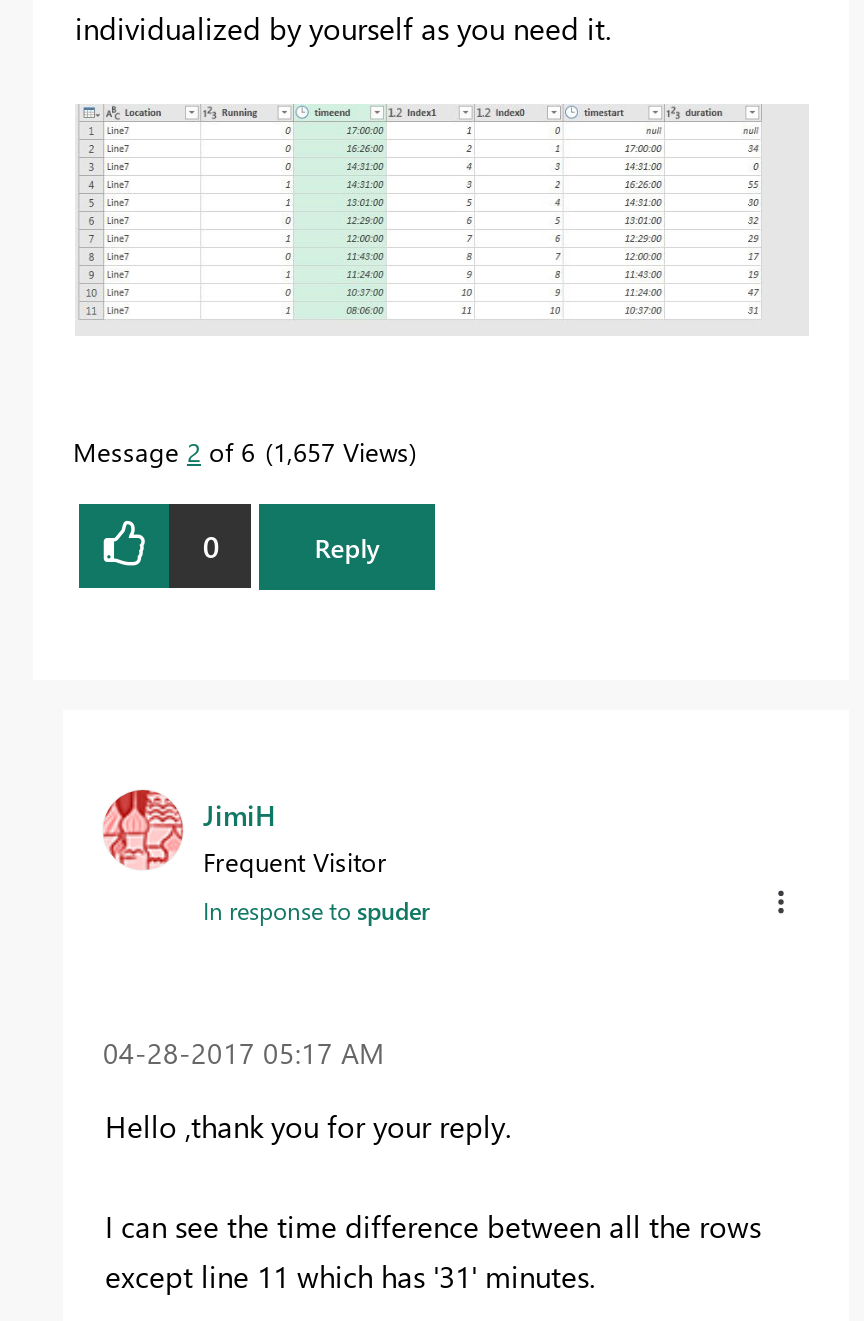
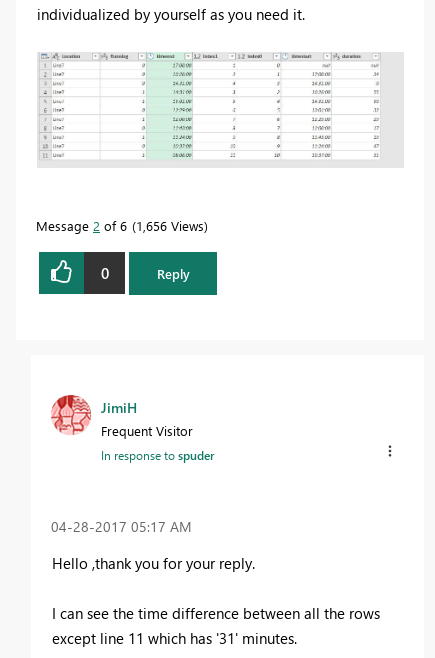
- Message 2 of 6 1,657 Views
+ Message 2 of 6 1,656 Views
